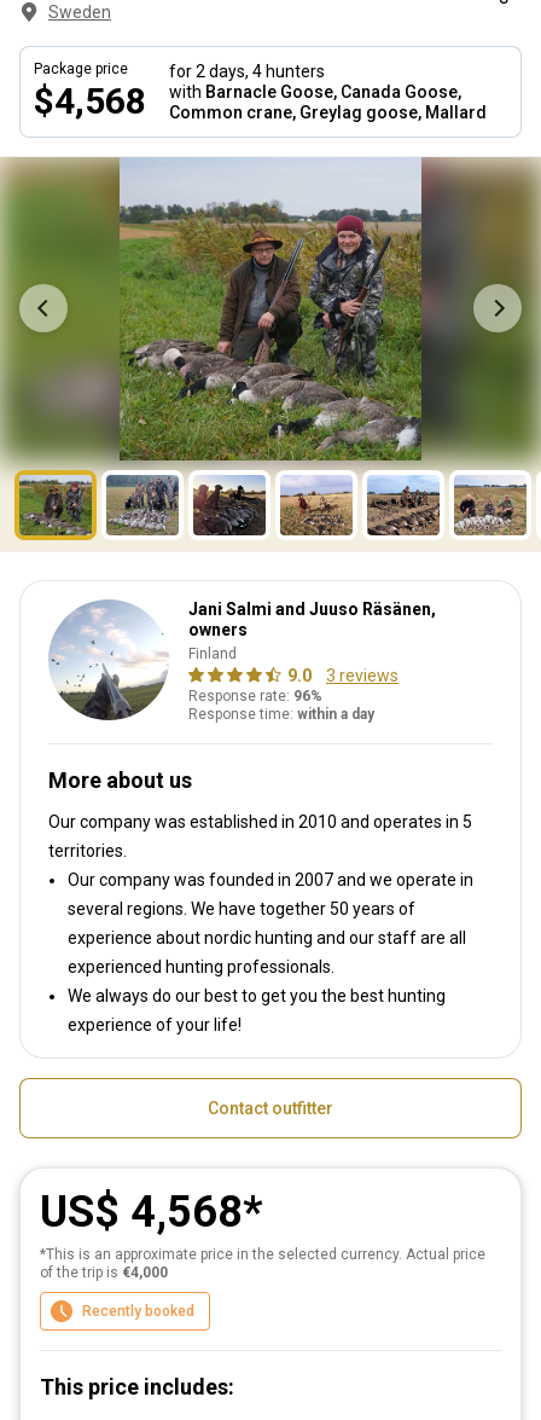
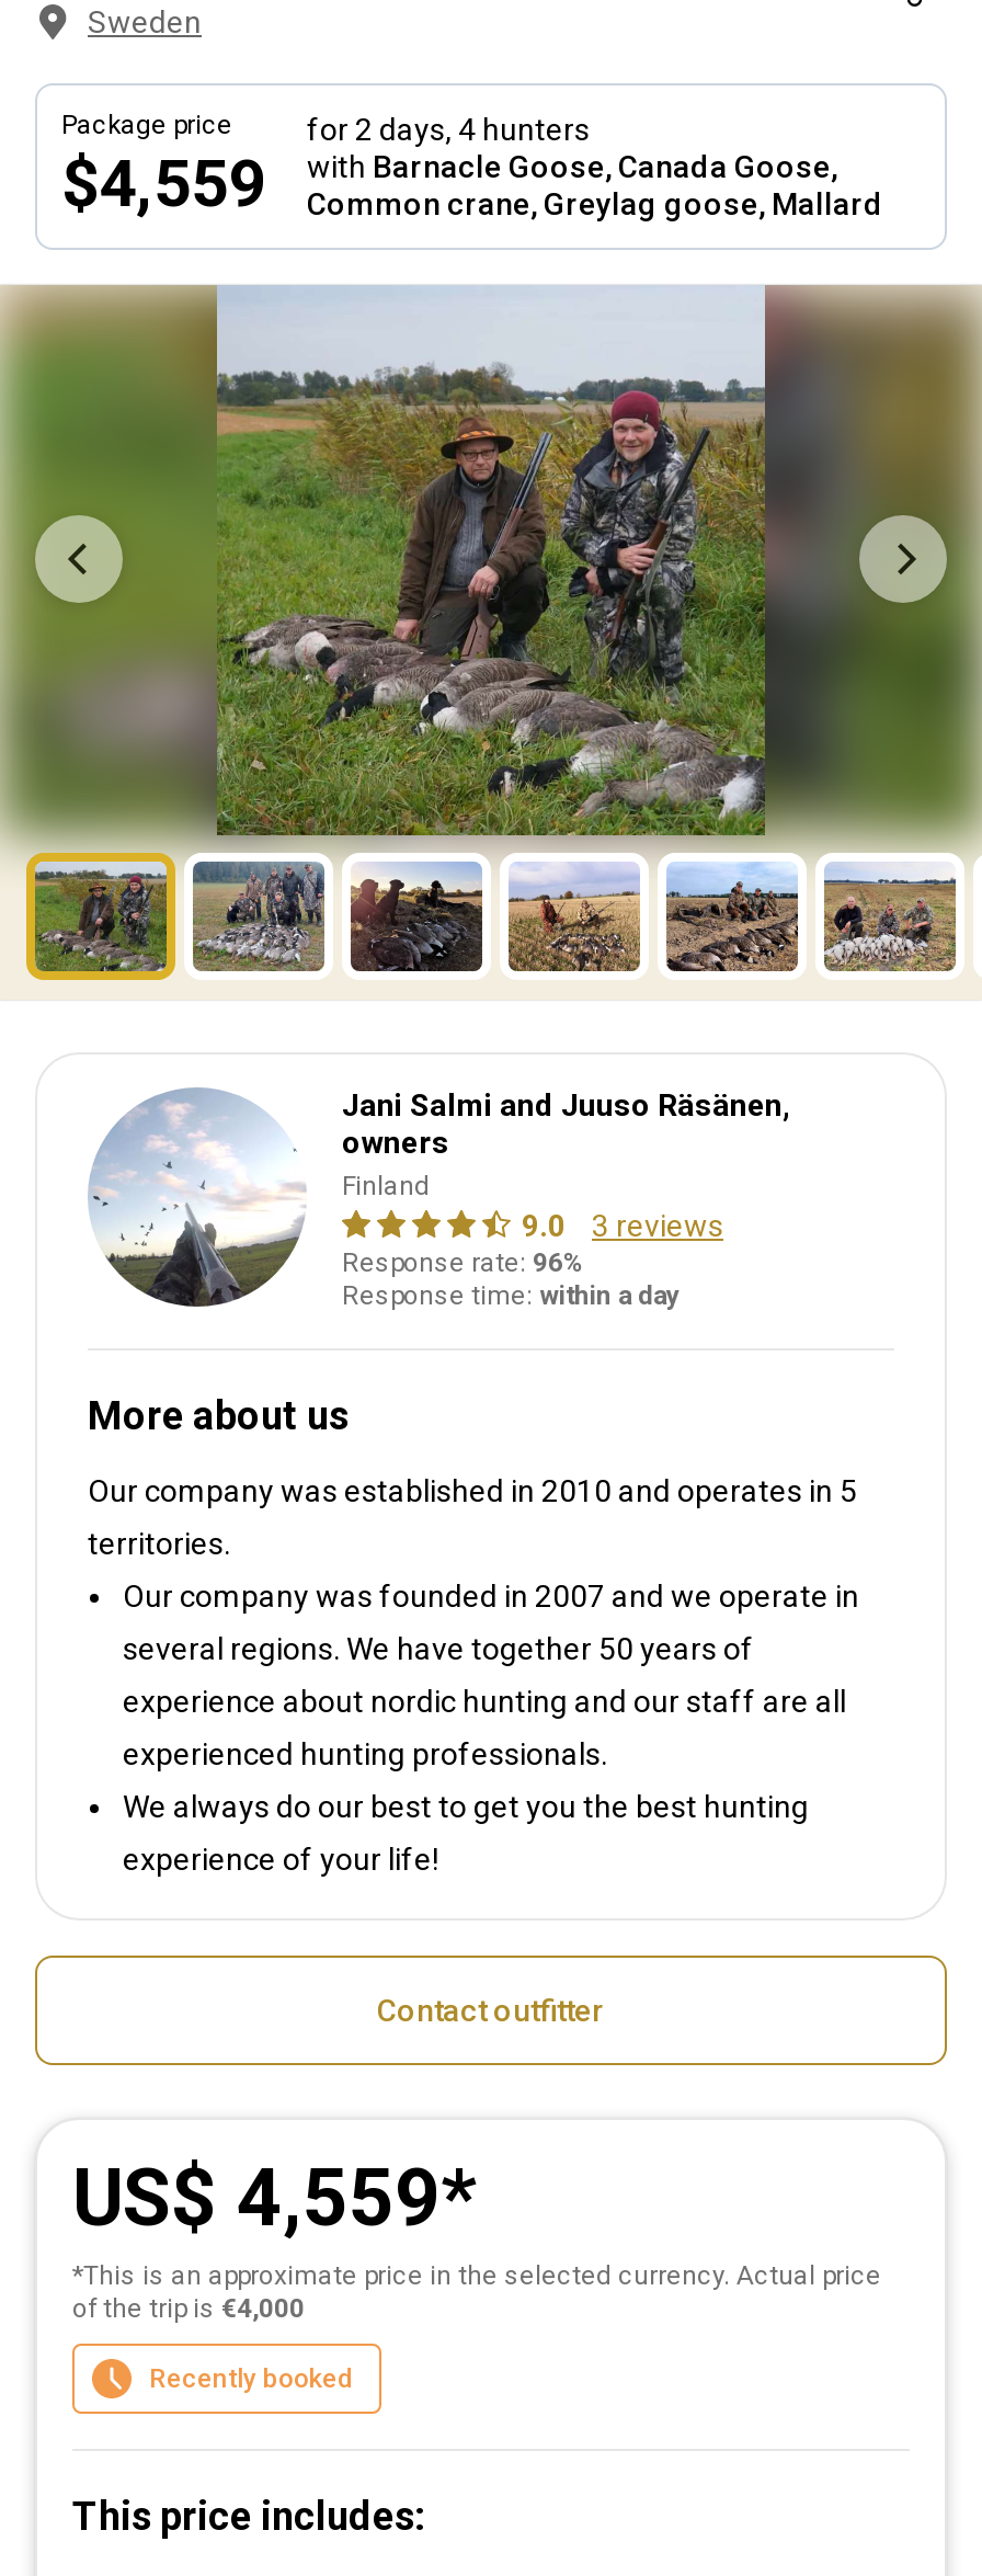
- $4,568 with Barnacle Goose, Canada Goose, Common crane, Greylag goose, Mallard
+ $4,559 with Barnacle Goose, Canada Goose, Common crane, Greylag goose, Mallard

- US$ 4,568
+ US$ 4,559
